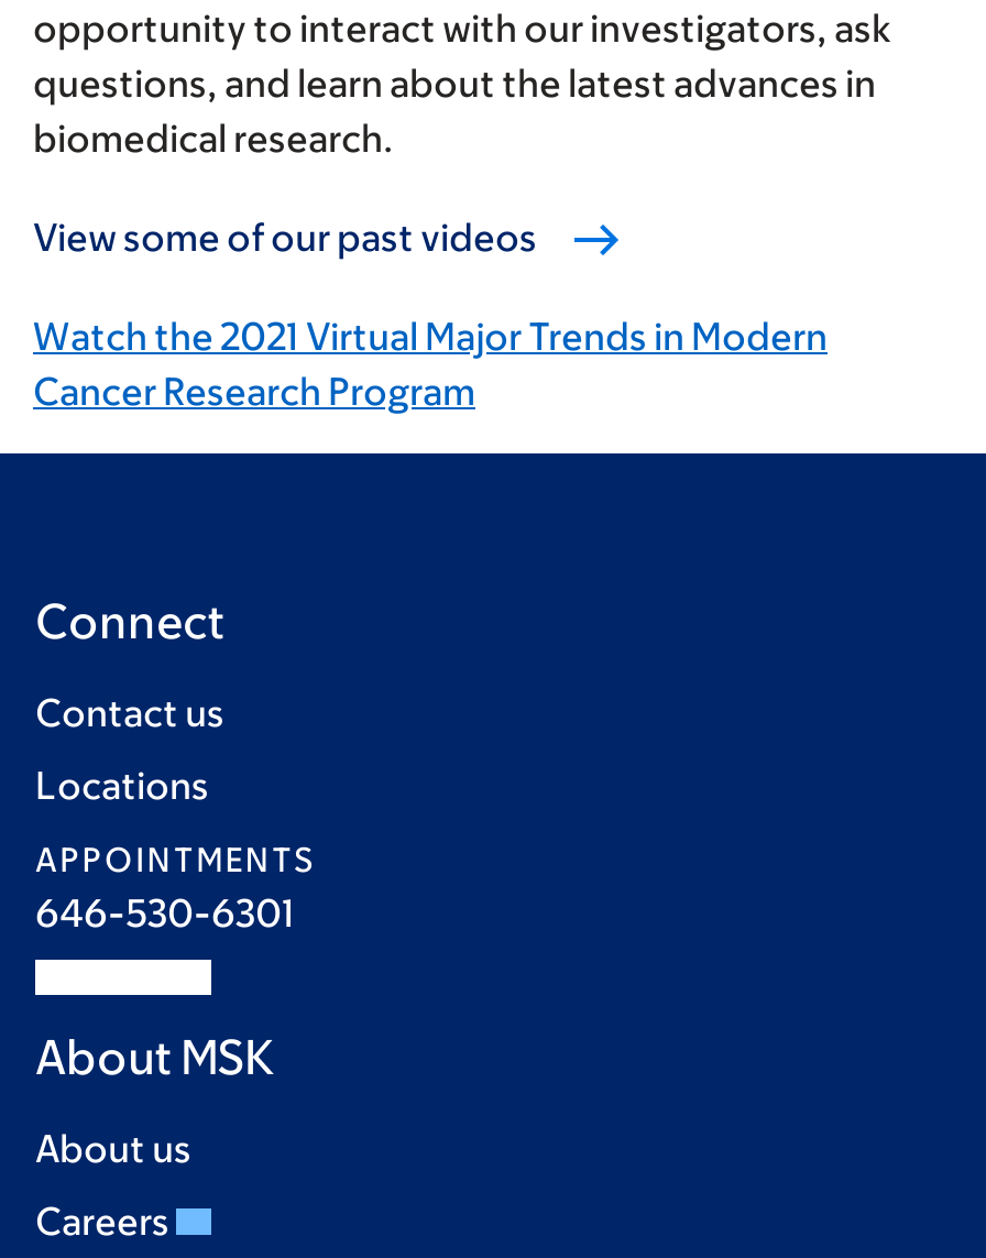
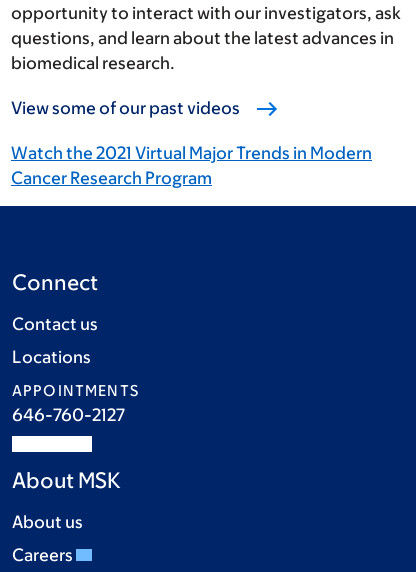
- 646-530-6301
+ 646-760-2127
